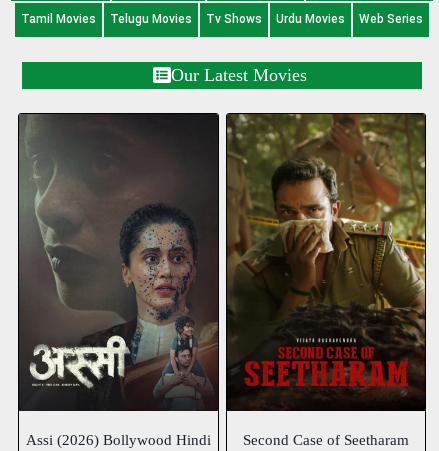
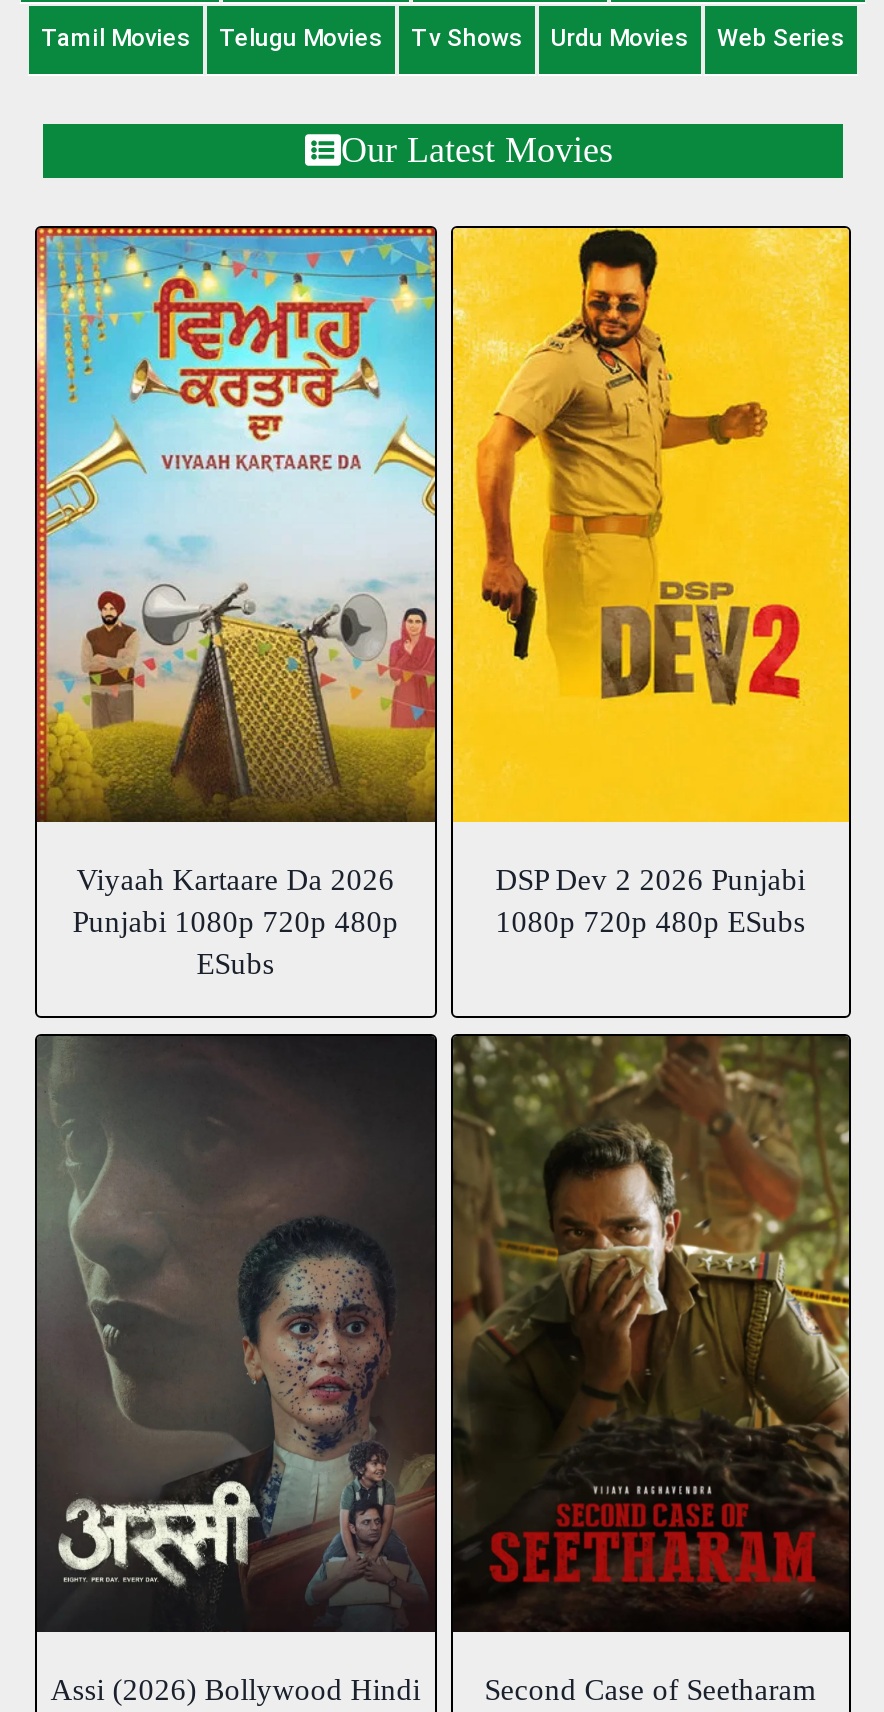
+ [image]
+ Viyaah Kartaare Da 2026
+ Punjabi 1080p 720p 480p
+ ESubs

+ [image]
+ DSP Dev 2 2026 Punjabi
+ 1080p 720p 480p ESubs
